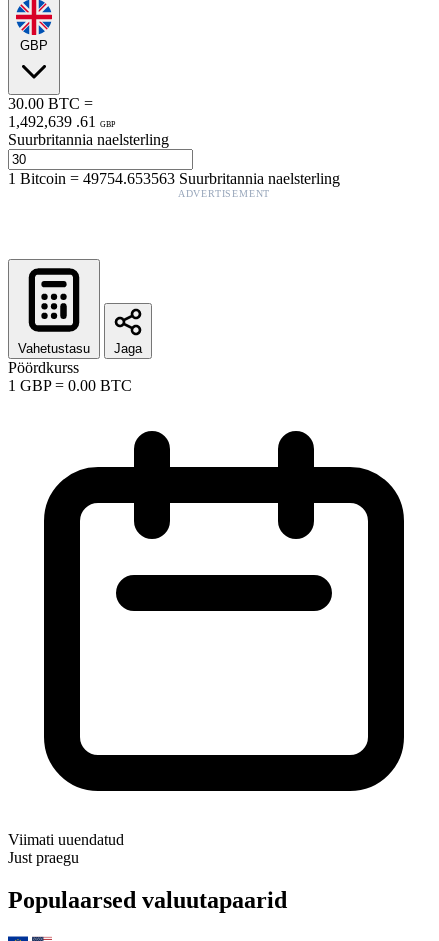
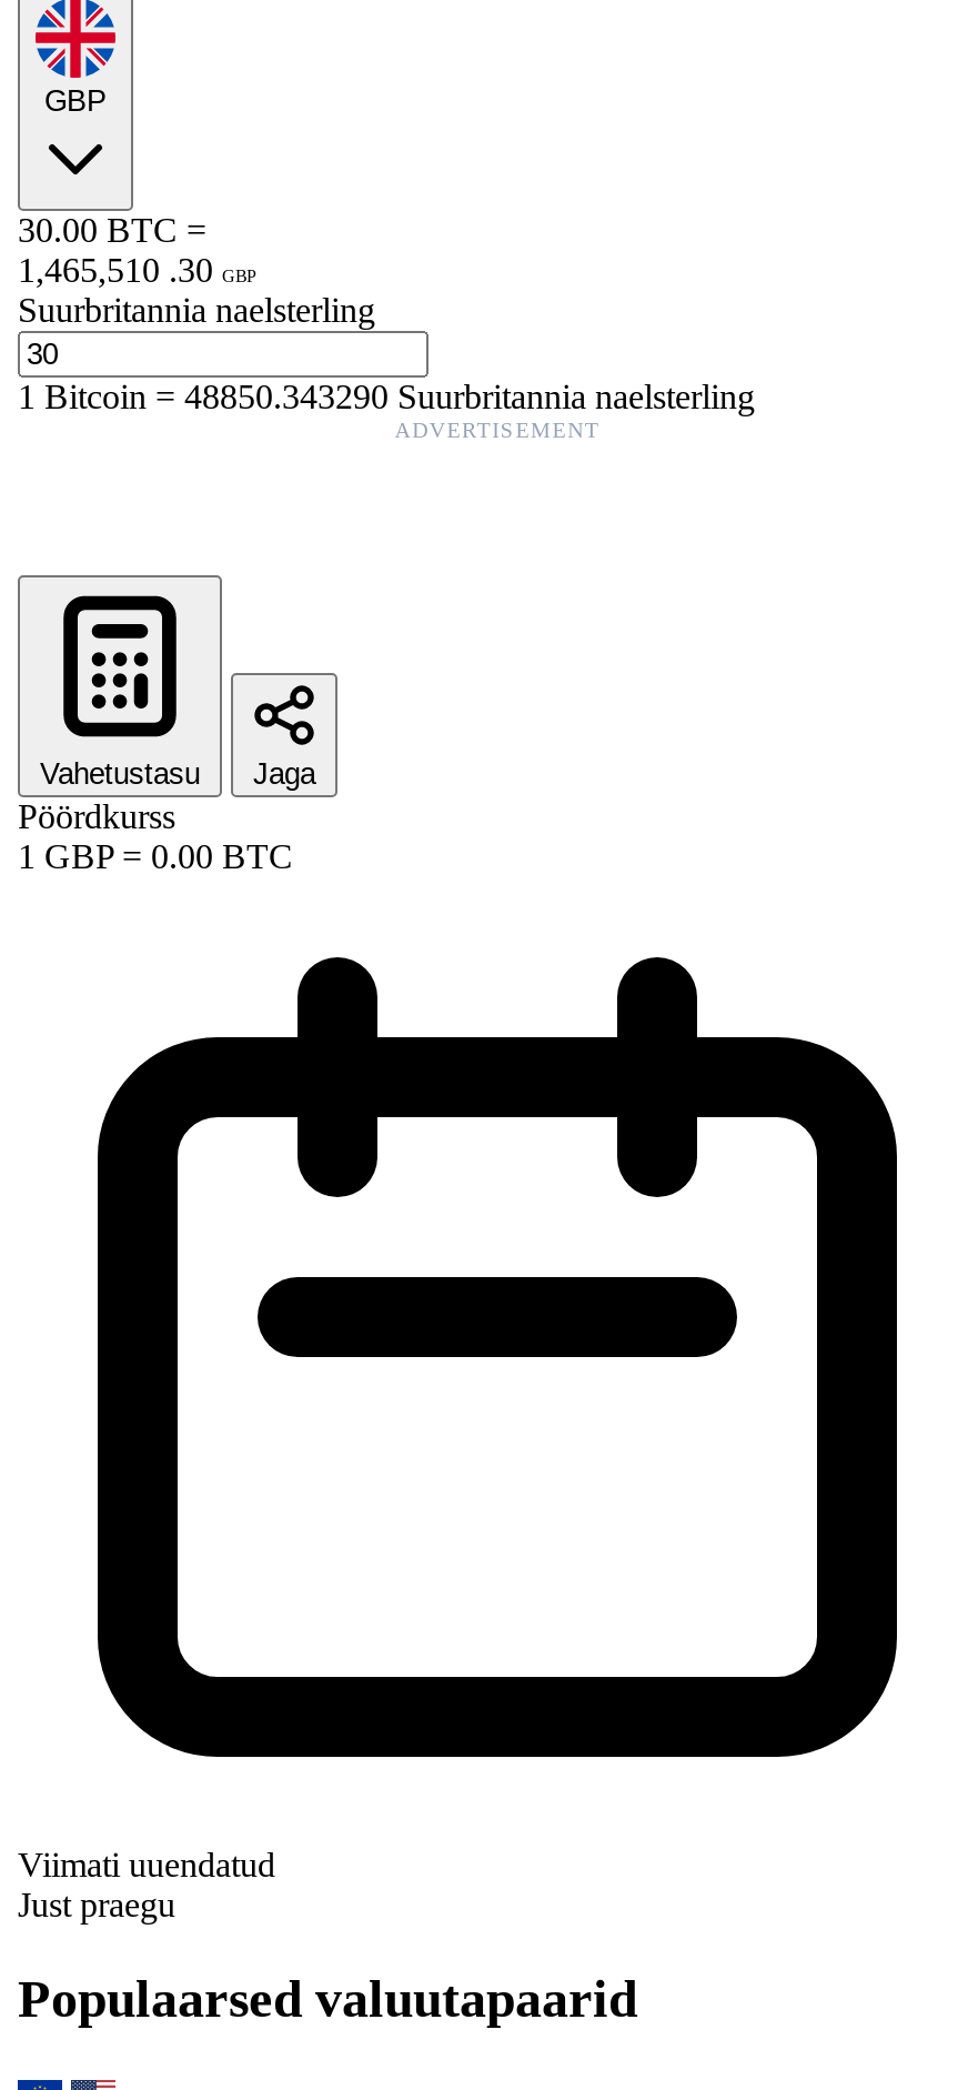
- 1,492,639 . 61 GBP
+ 1,465,510 . 30 GBP

- 1Bitcoin=49754.653563 Suurbritannia naelsterling
+ 1Bitcoin=48850.343290 Suurbritannia naelsterling
